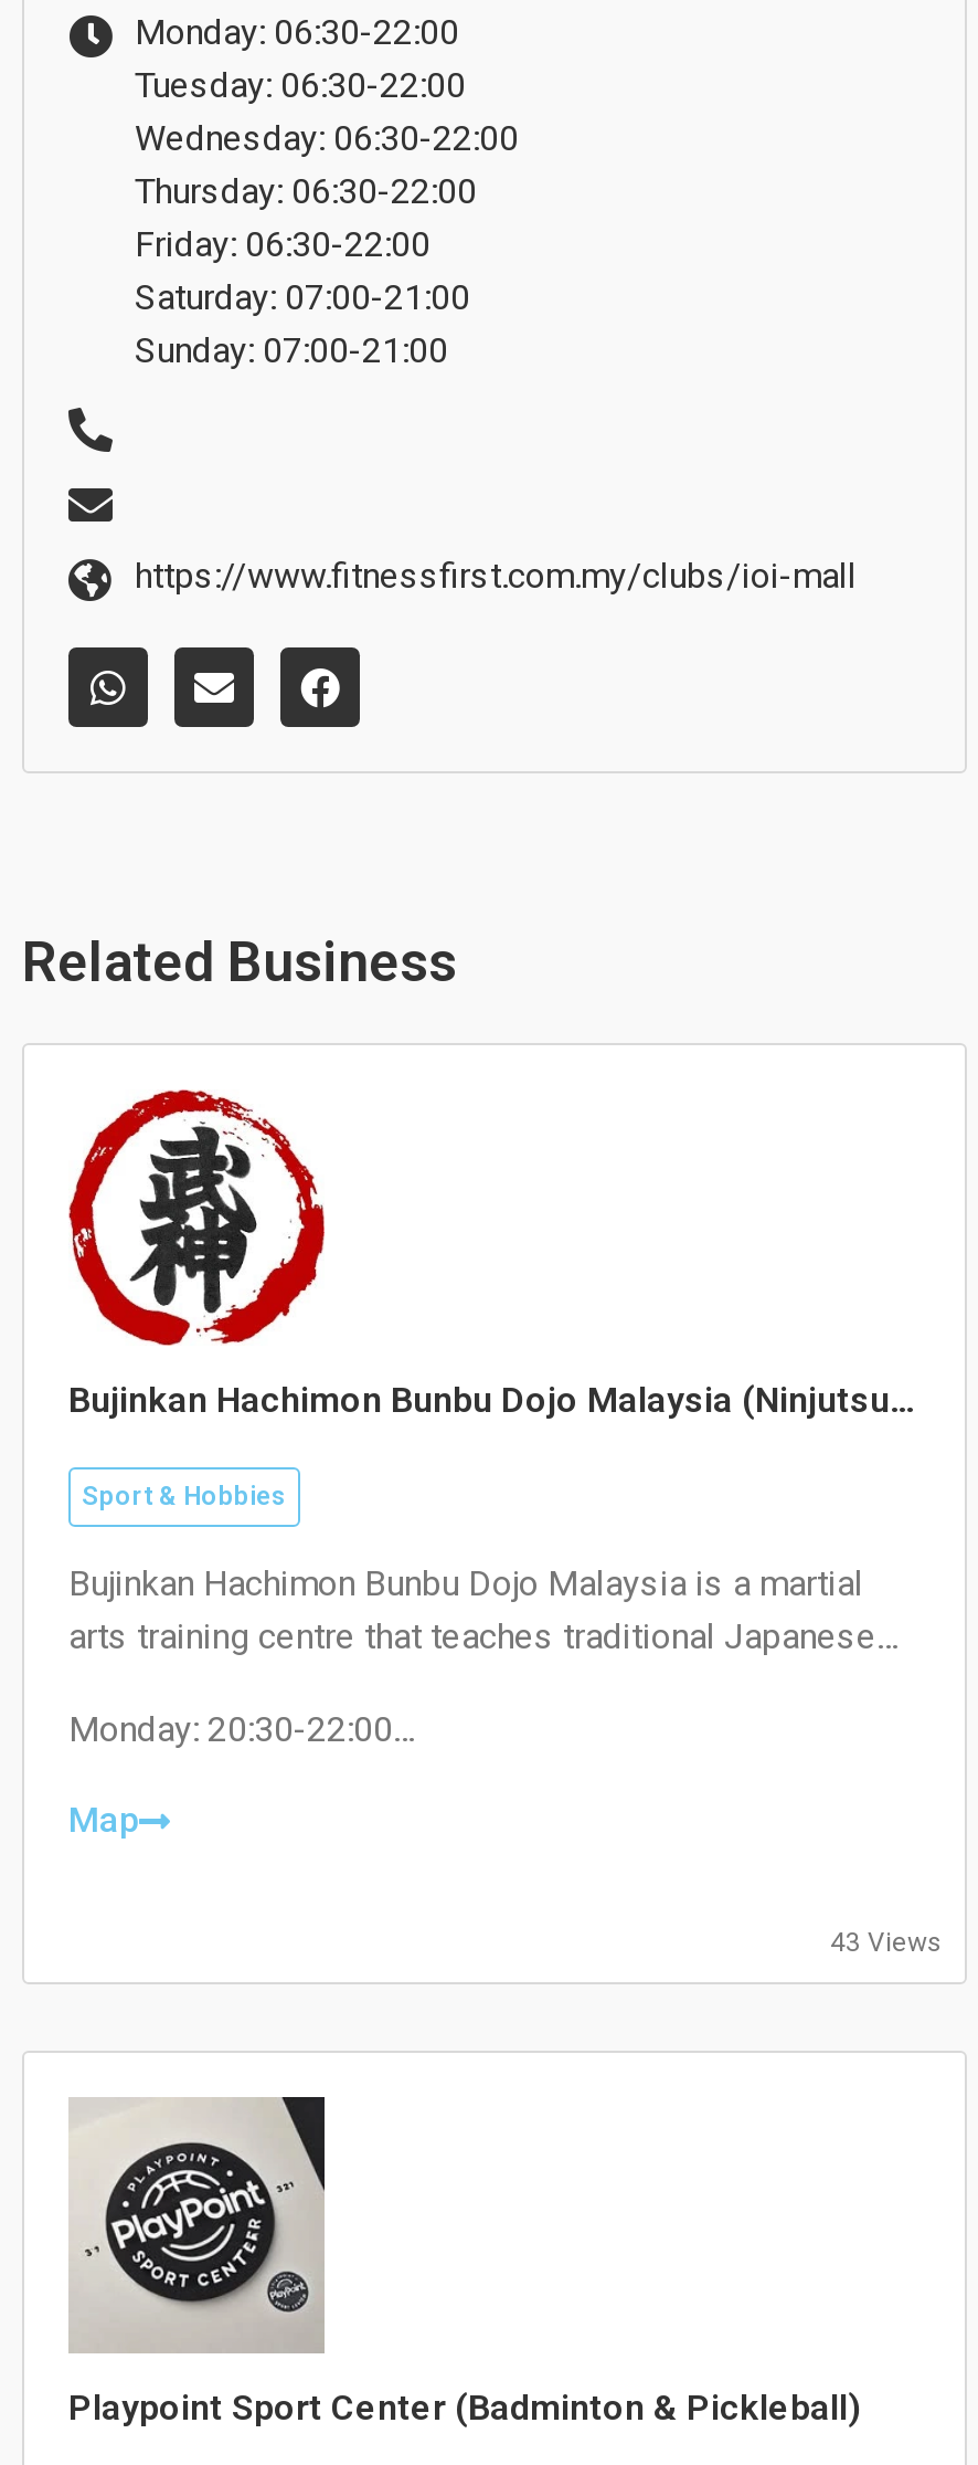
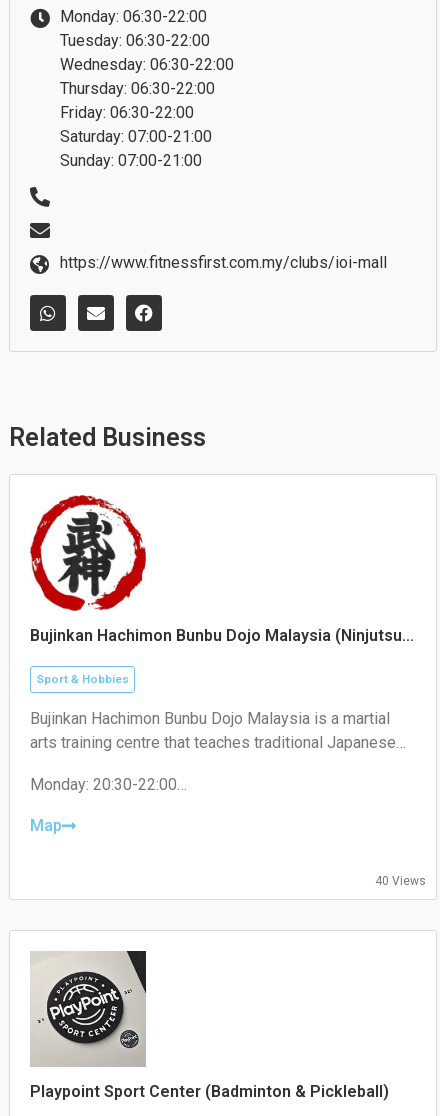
- 43 Views
+ 40 Views
